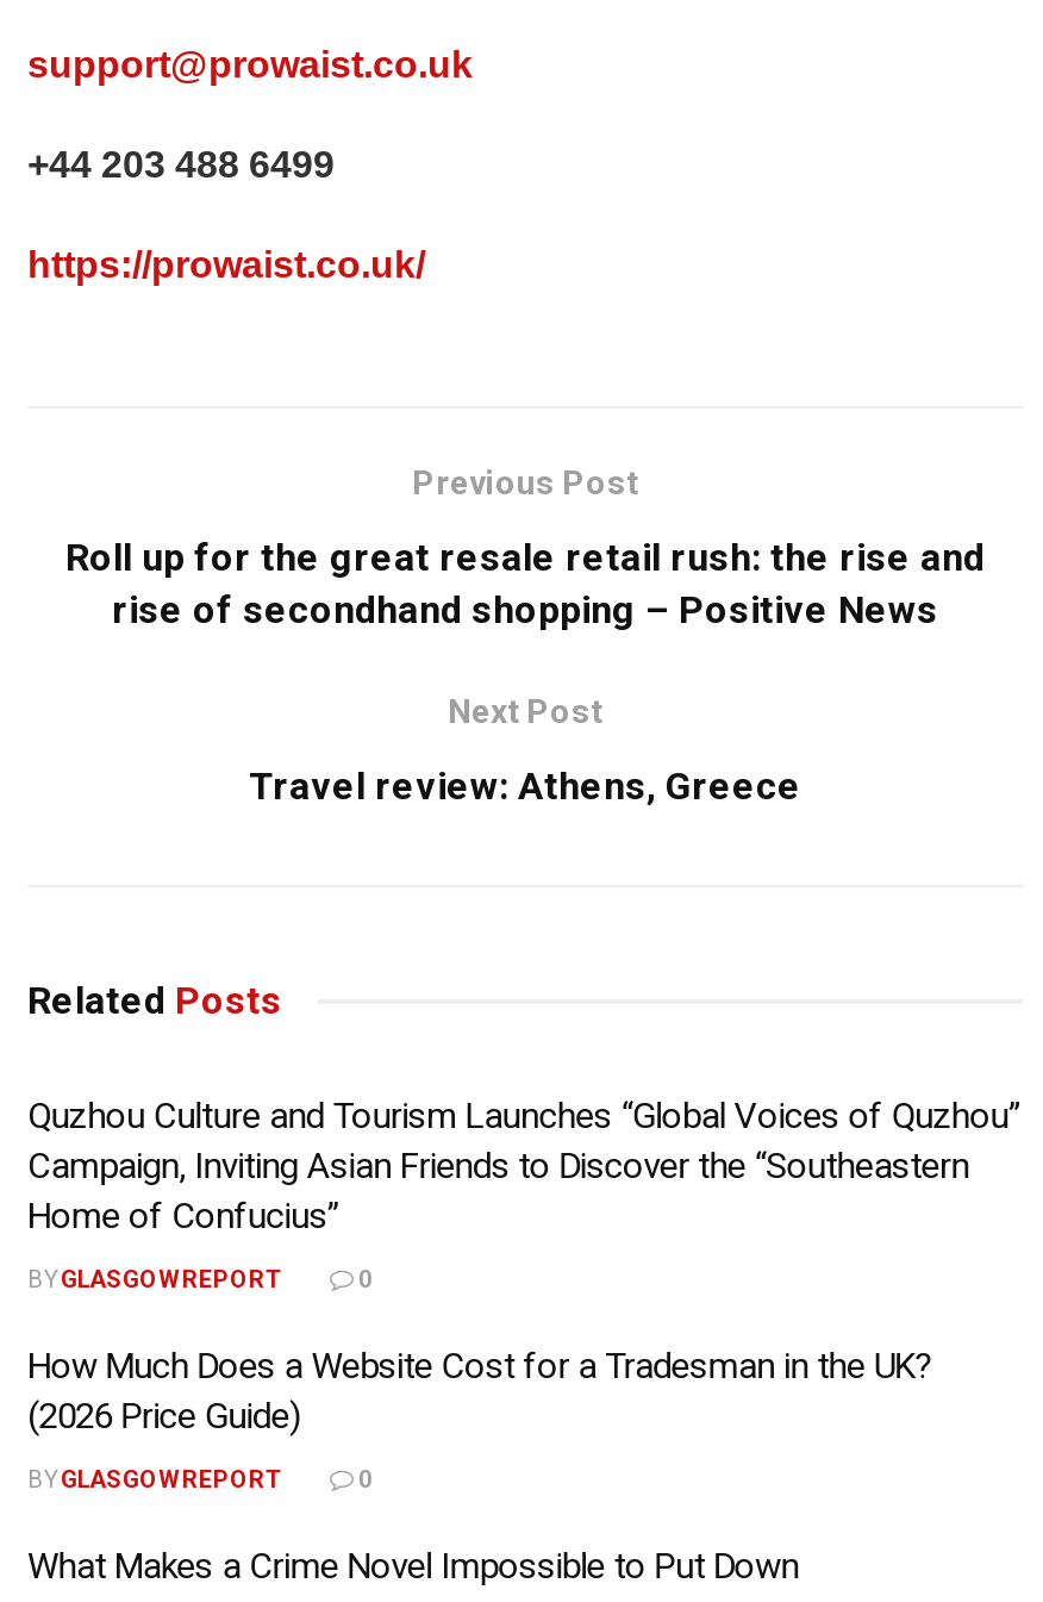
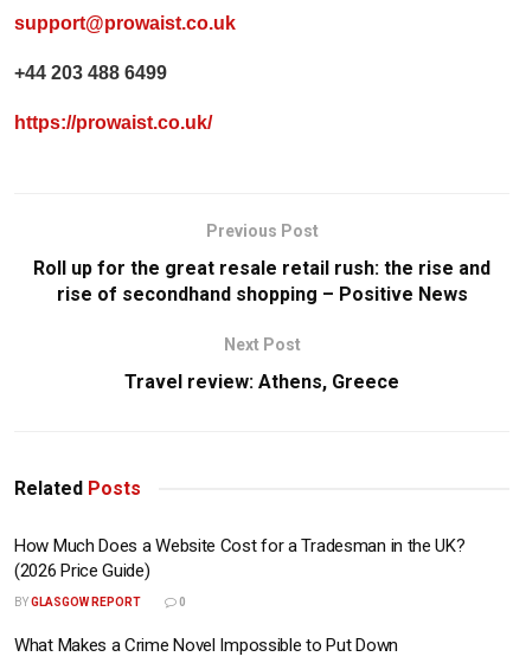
- Quzhou Culture and Tourism Launches “Global Voices of Quzhou”
- Campaign, Inviting Asian Friends to Discover the “Southeastern
- Home of Confucius”
- BY GLASGOW REPORT
- 0
